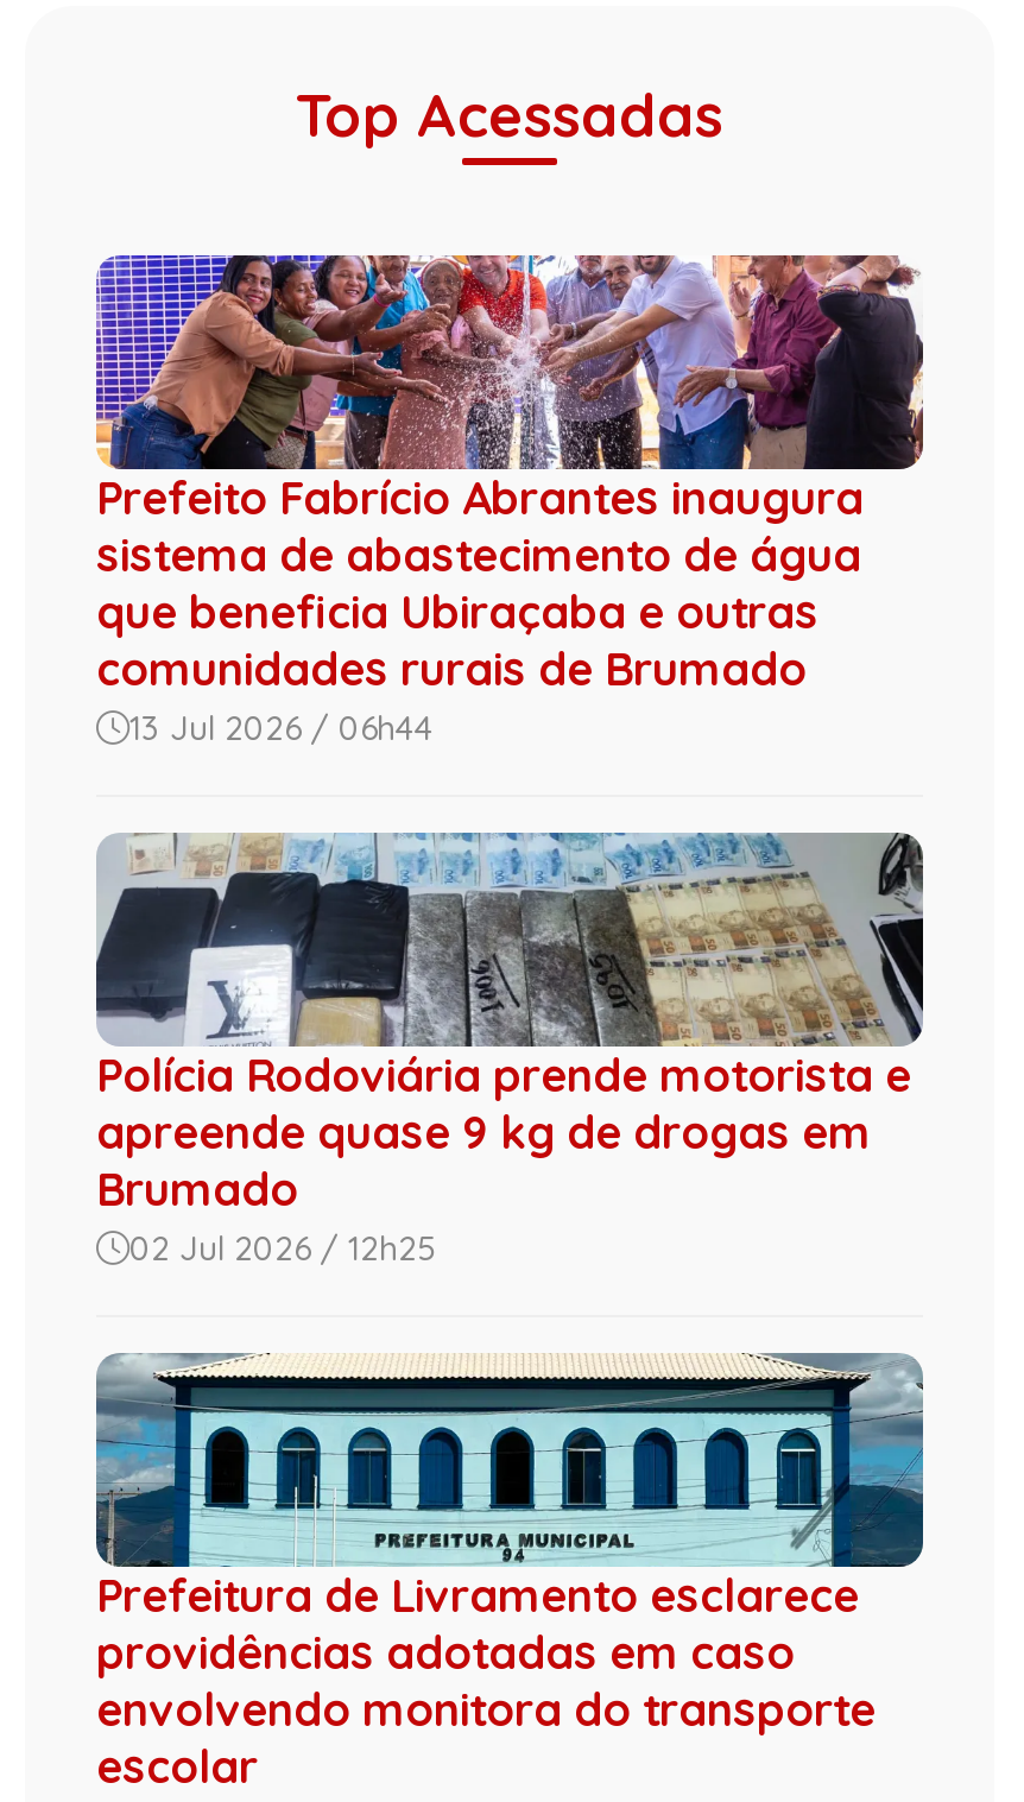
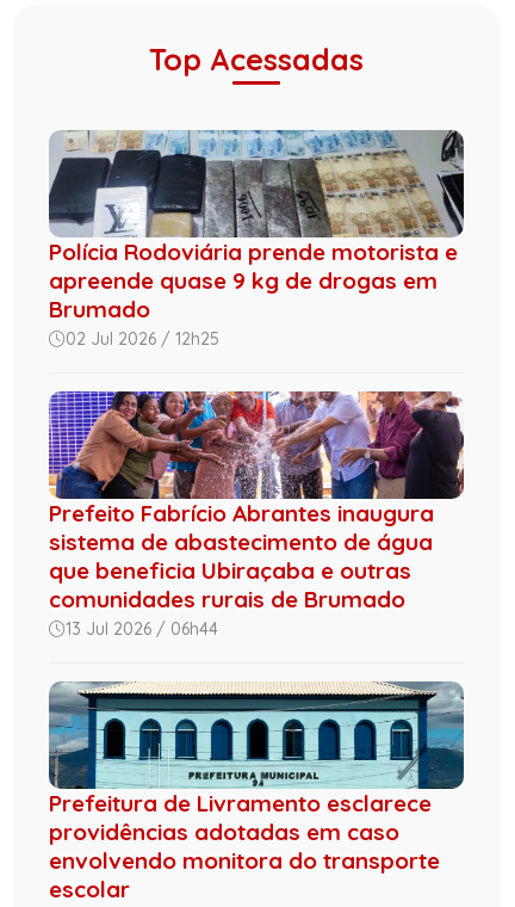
moved down: [image] | Prefeito Fabrício Abrantes inaugura | sistema de abastecimento de água | que beneficia Ubiraçaba e outras | comunidades rurais de Brumado | 13 Jul 2026 / 06h44

moved up: [image] | Polícia Rodoviária prende motorista e | apreende quase 9 kg de drogas em | Brumado | 02 Jul 2026 / 12h25
